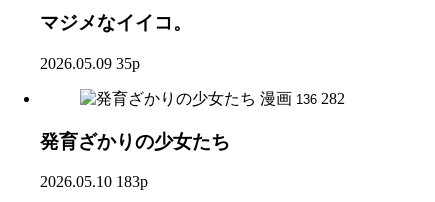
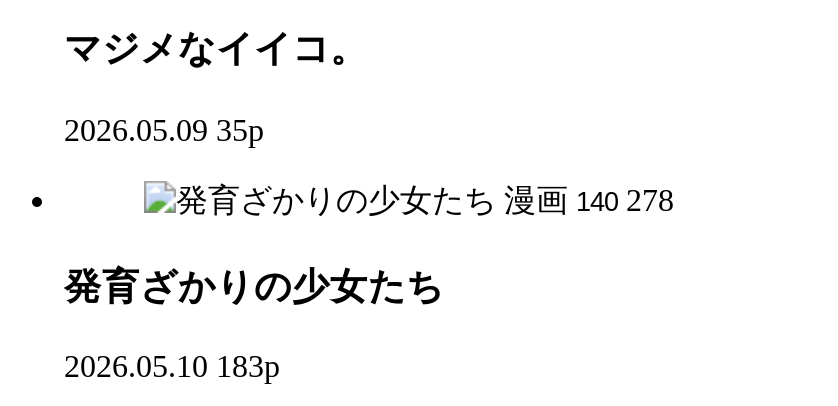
- 漫画 136 282
+ 漫画 140 278
